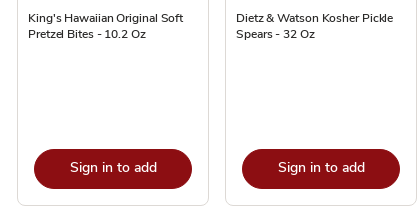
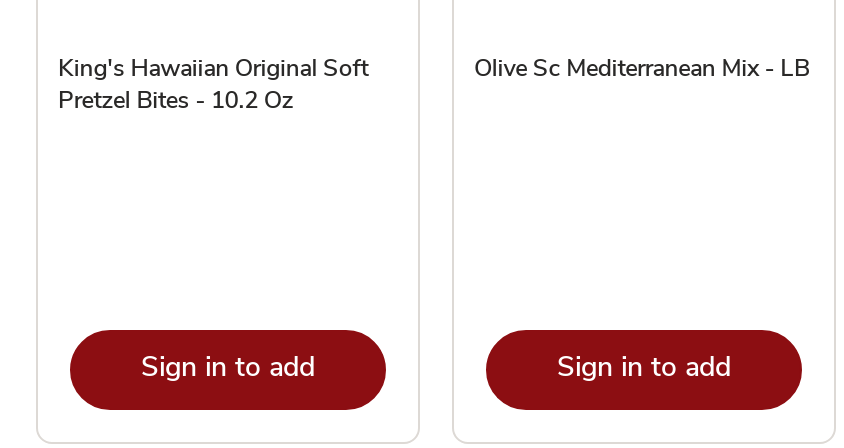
- Dietz & Watson Kosher Pickle
- Spears - 32 Oz
+ Olive Sc Mediterranean Mix - LB
